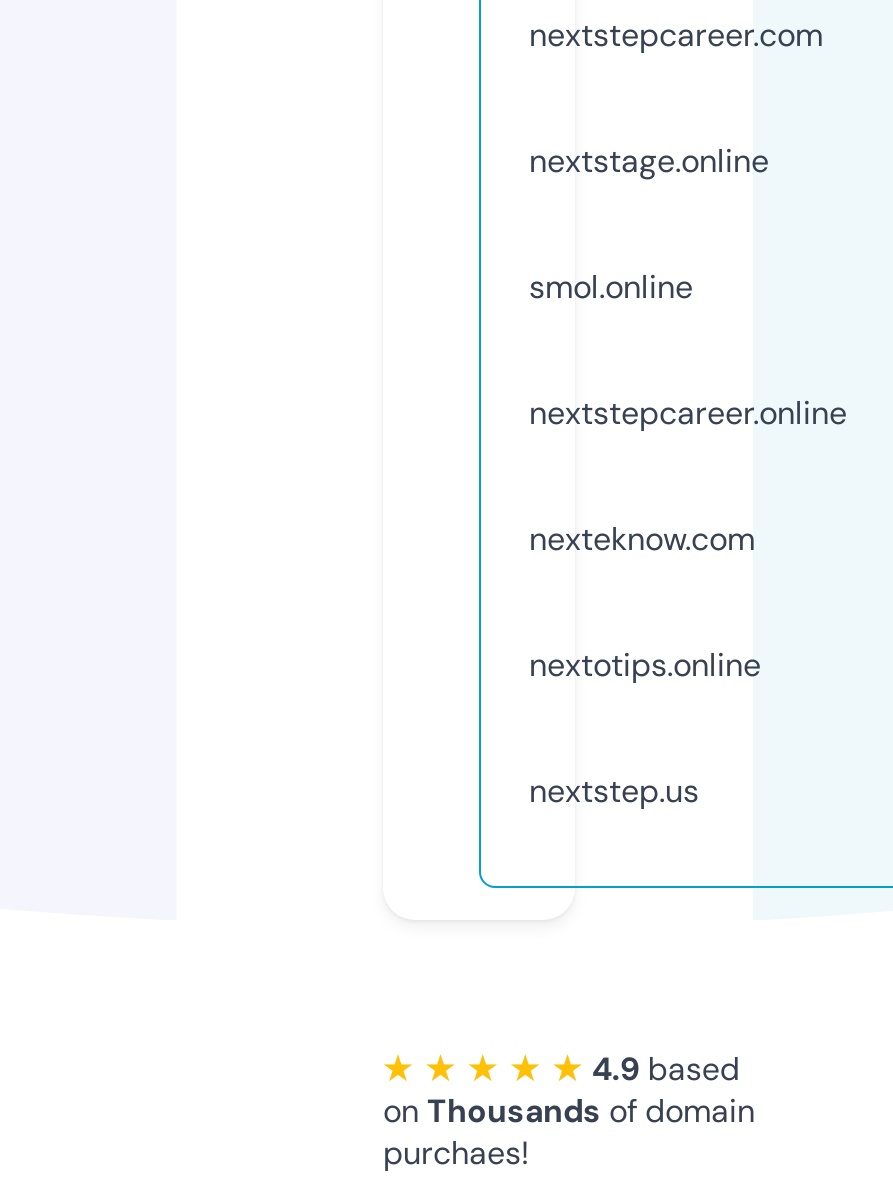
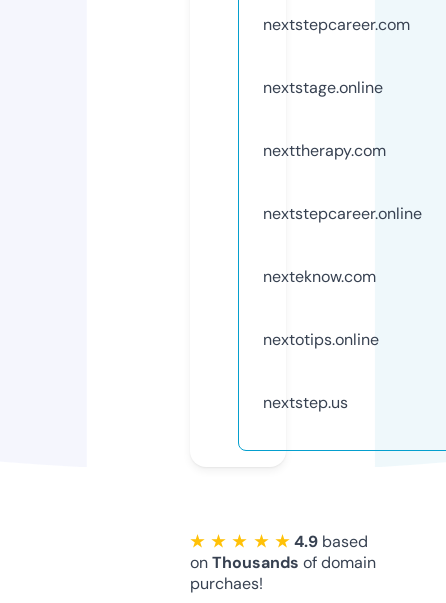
- smol.online
+ nexttherapy.com
